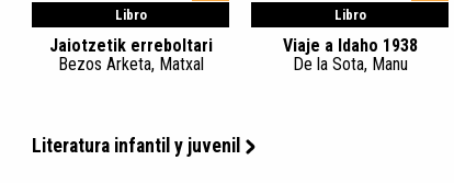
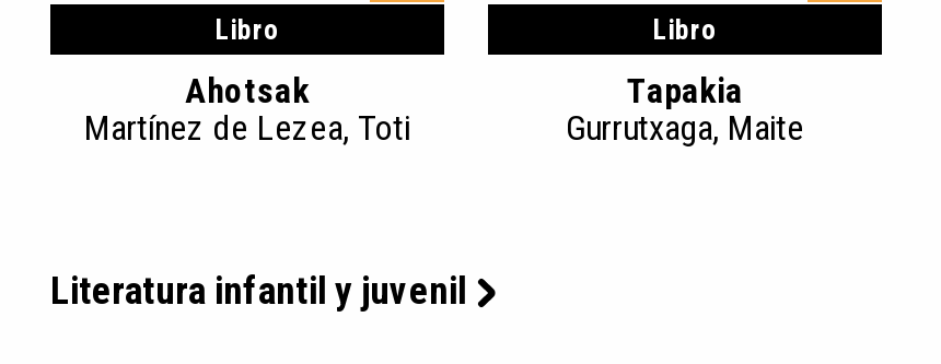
- Jaiotzetik erreboltari
- Bezos Arketa, Matxal
+ Ahotsak
+ Martínez de Lezea, Toti

- Viaje a Idaho 1938
- De la Sota, Manu
+ Tapakia
+ Gurrutxaga, Maite
